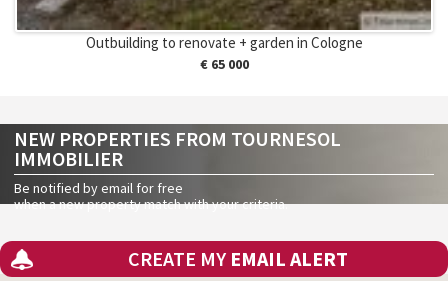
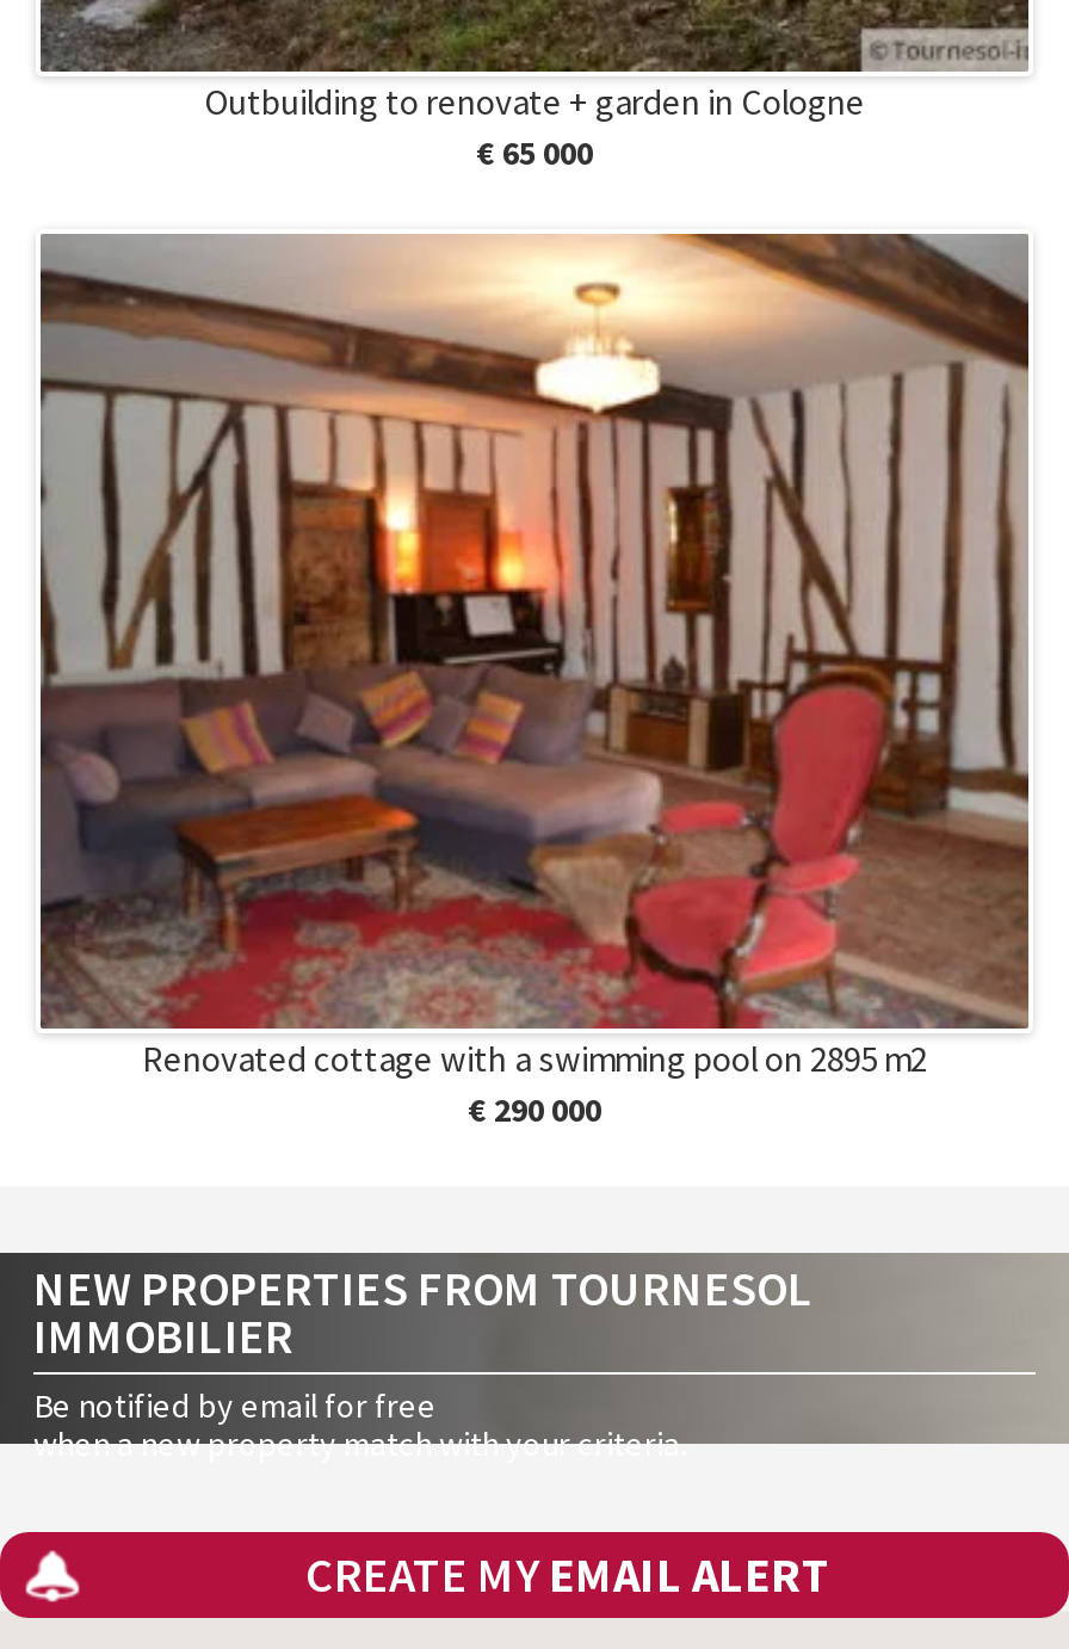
+ [image]
+ Renovated cottage with a swimming pool on 2895 m2
+ € 290 000
